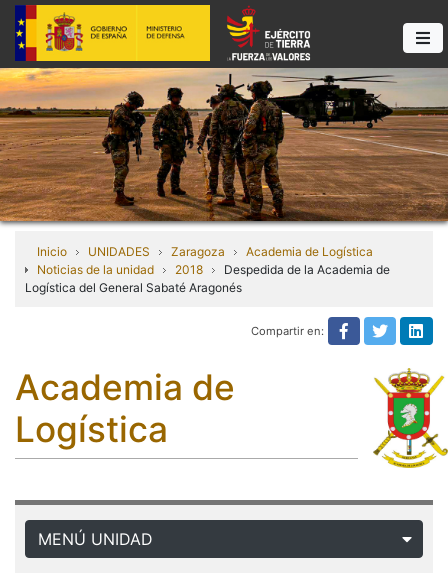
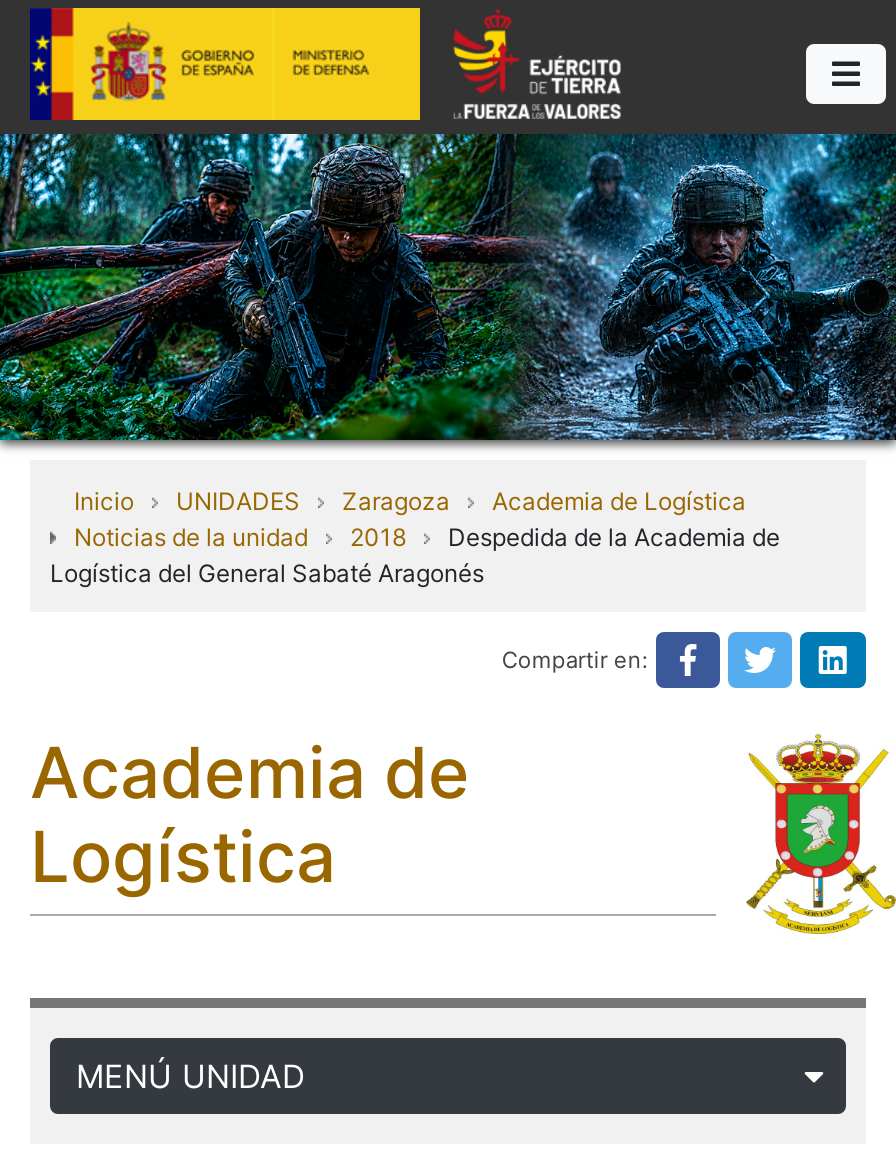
- [image]
+ [image]
